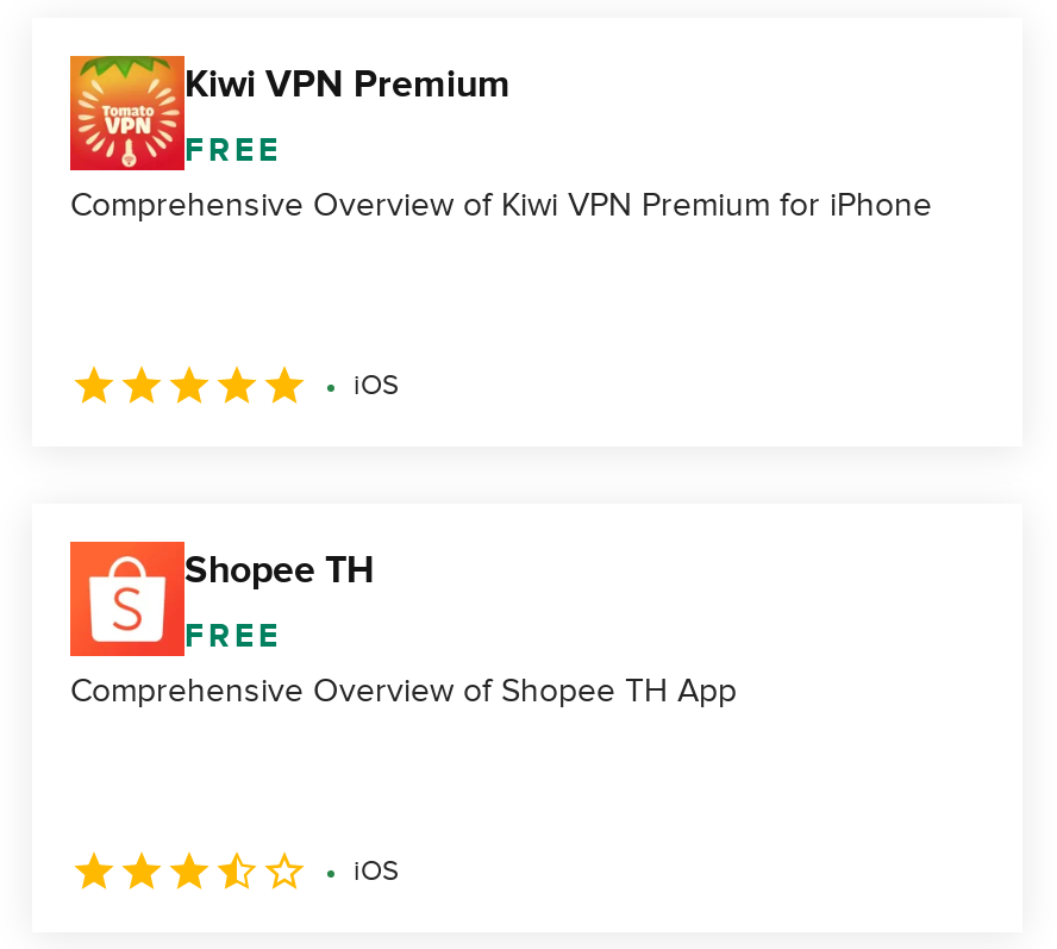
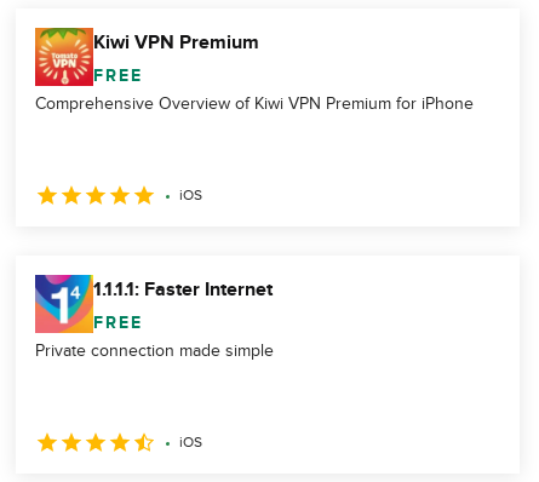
- [image]
- Shopee TH
+ [image]
+ 1.1.1.1: Faster Internet

- Comprehensive Overview of Shopee TH App
+ Private connection made simple
